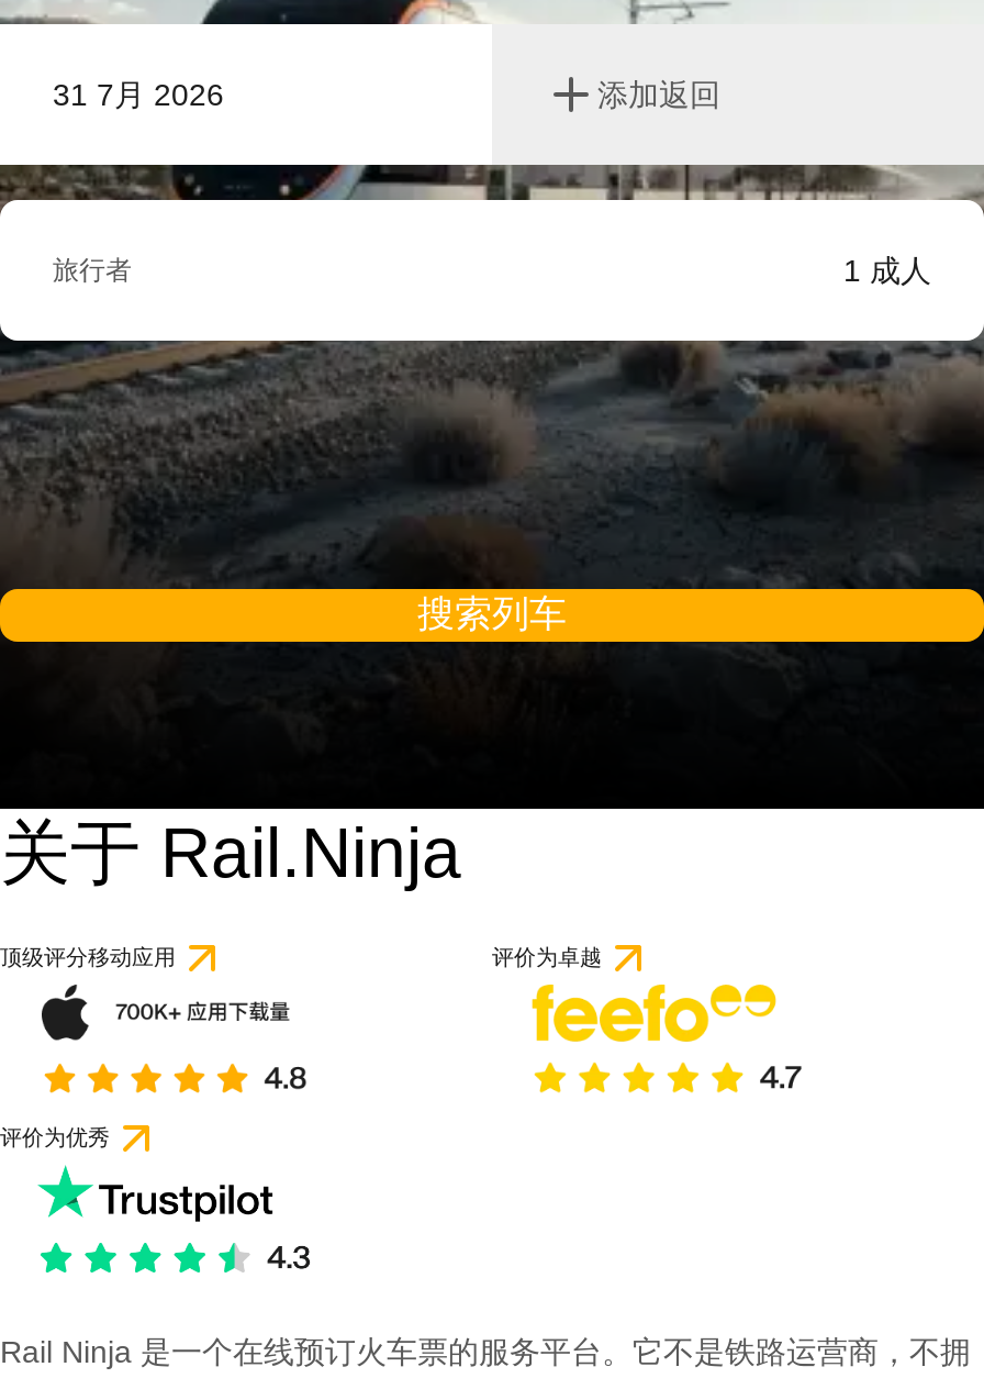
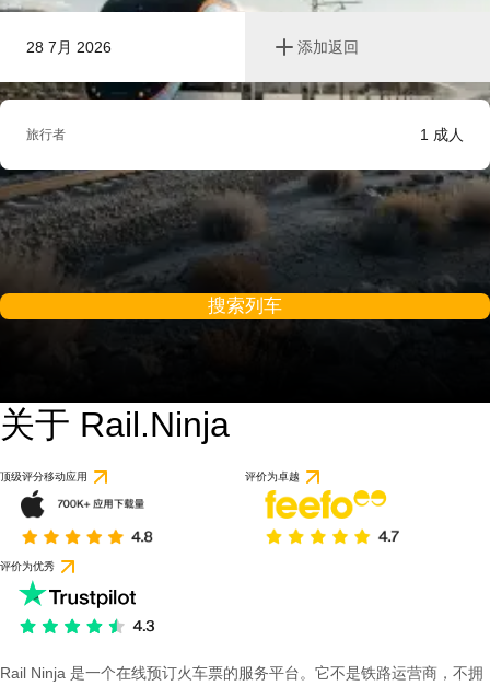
- 31 7月 2026
+ 28 7月 2026
